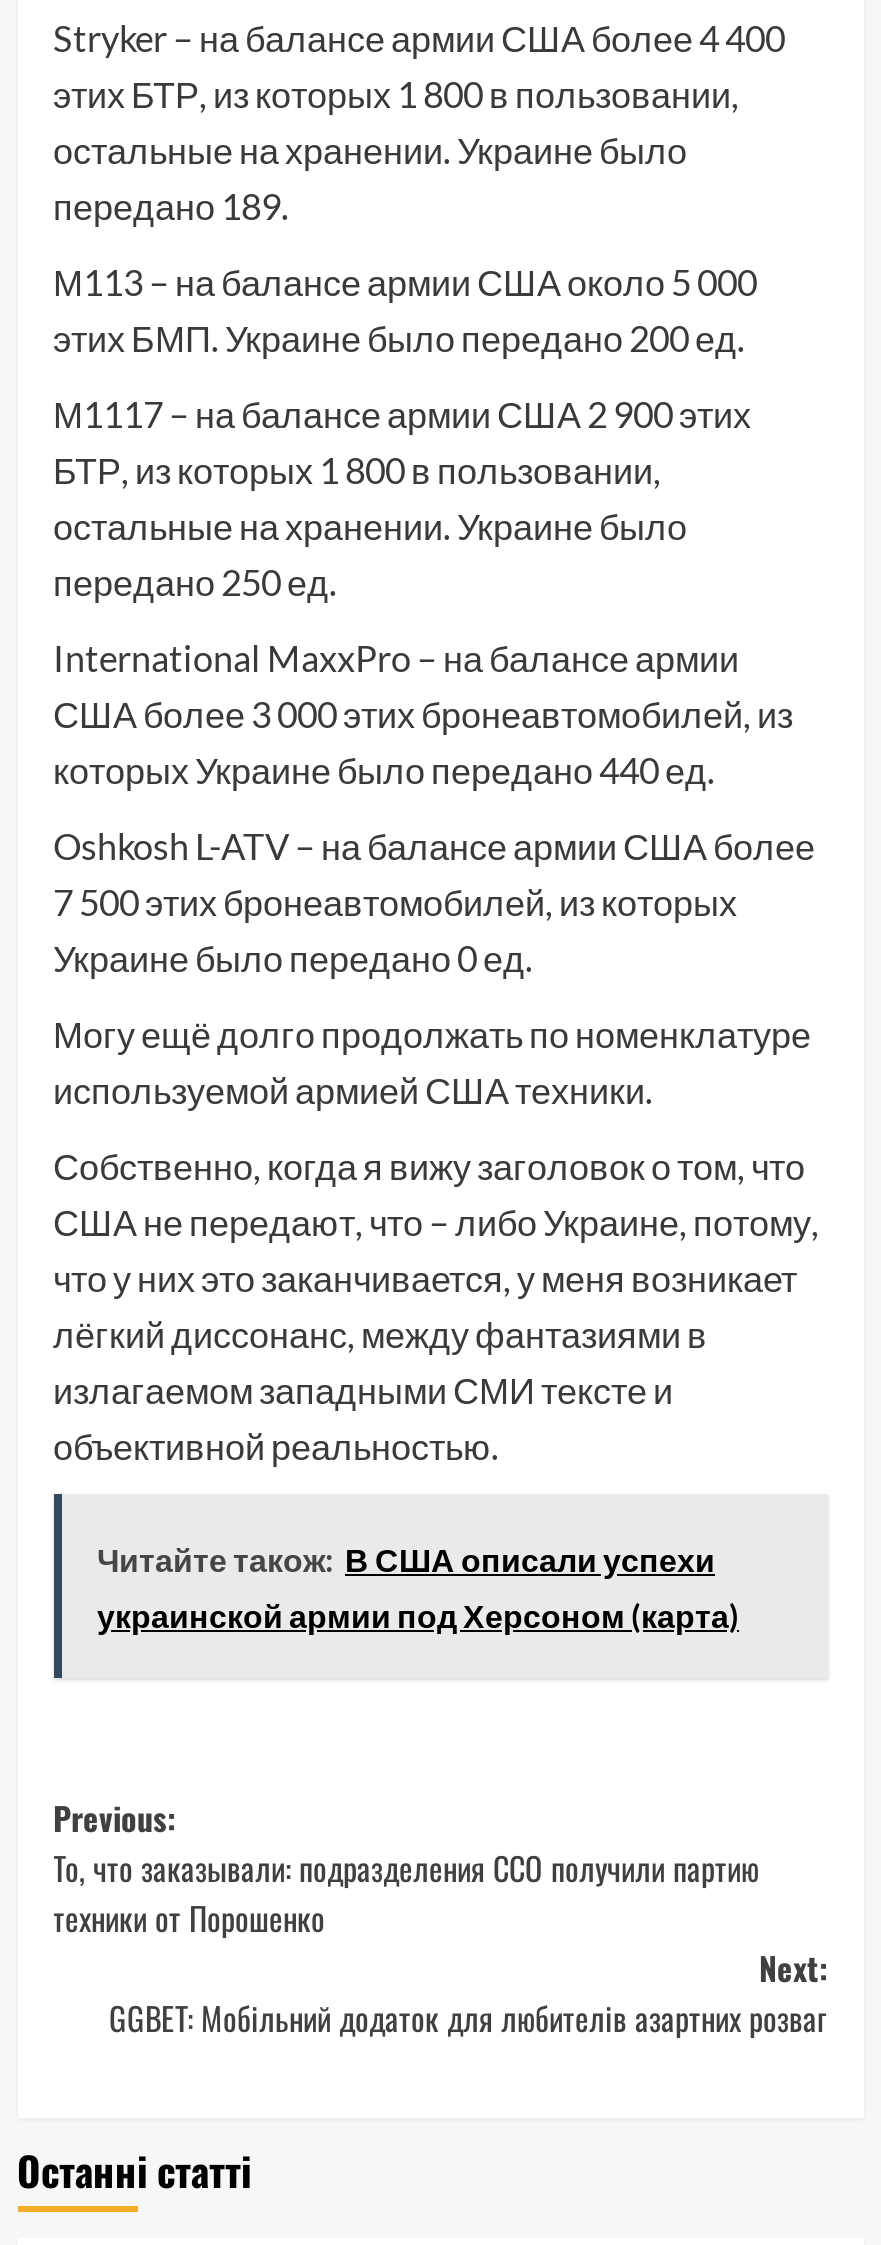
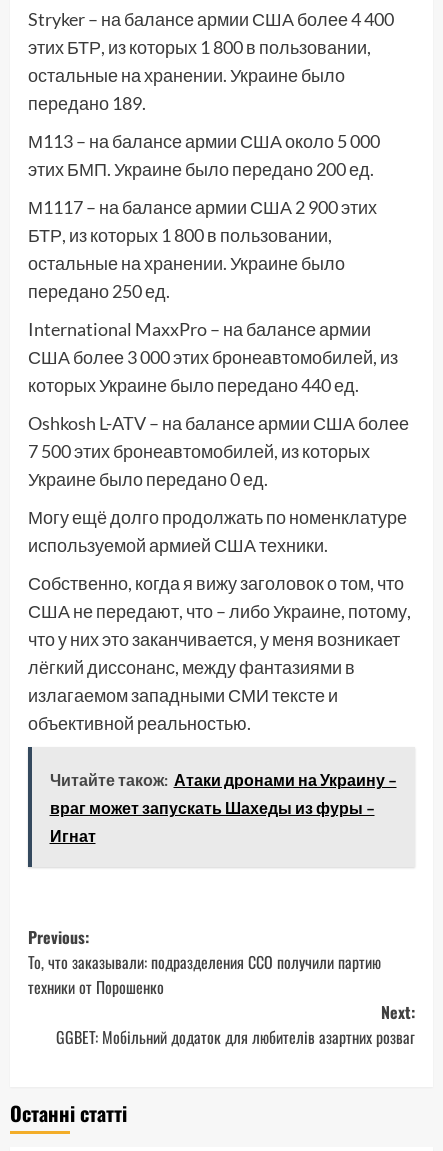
- Читайте також: В США описали успехи
- украинской армии под Херсоном (карта)
+ Читайте також: Атаки дронами на Украину –
+ враг может запускать Шахеды из фуры –
+ Игнат
